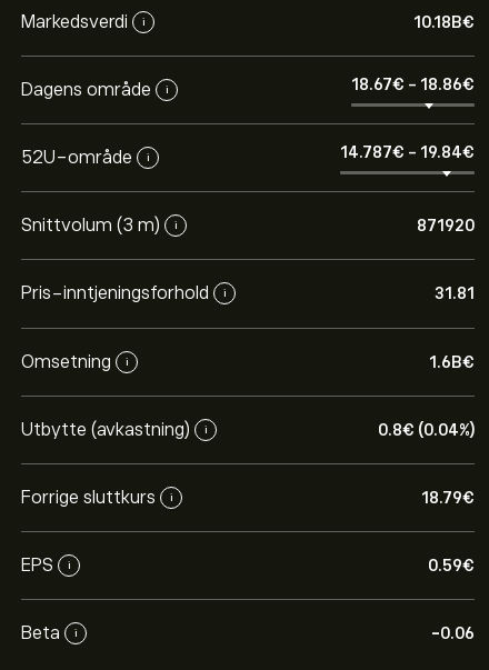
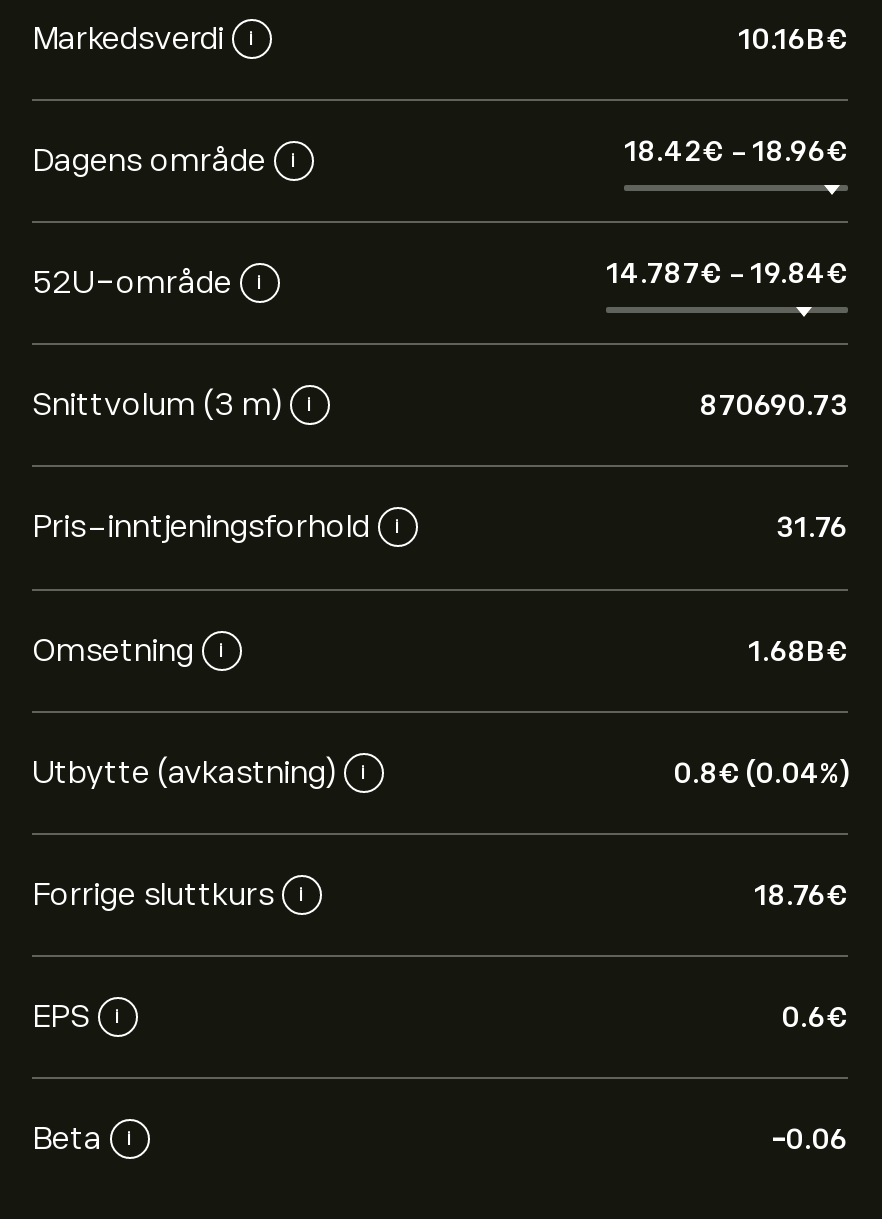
- 10.18B€
+ 10.16B€

- 18.67€- 18.86€
+ 18.42€- 18.96€

- 871920
+ 870690.73

- 31.81
+ 31.76

- 1.6B€
+ 1.68B€

- 18.79€
+ 18.76€

- 0.59€
+ 0.6€
